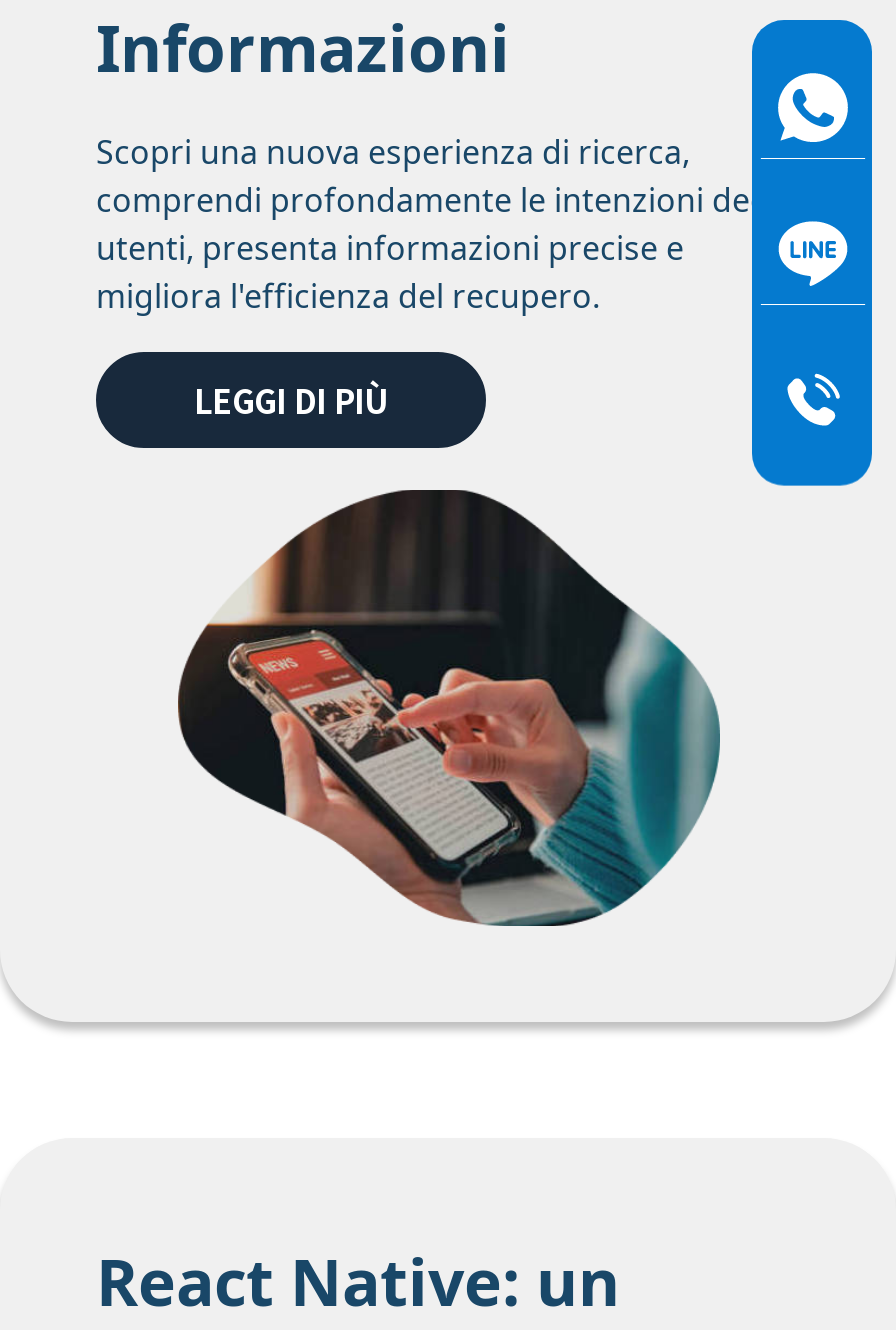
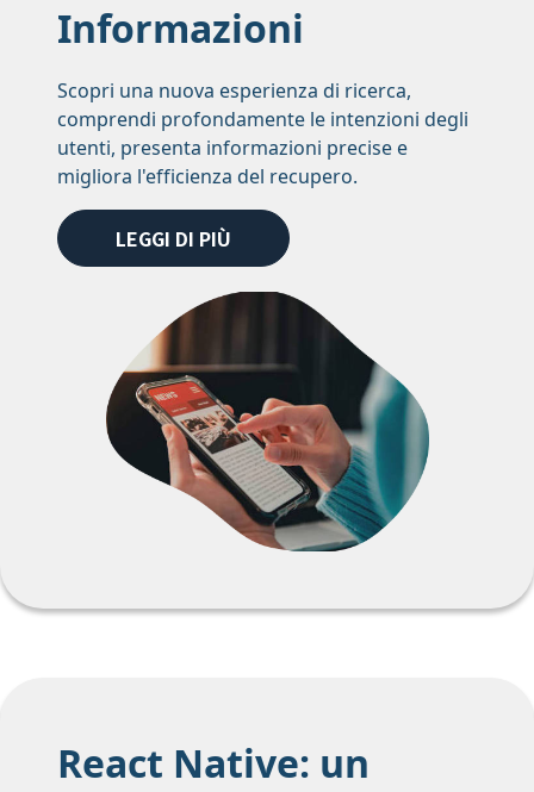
- [image]
